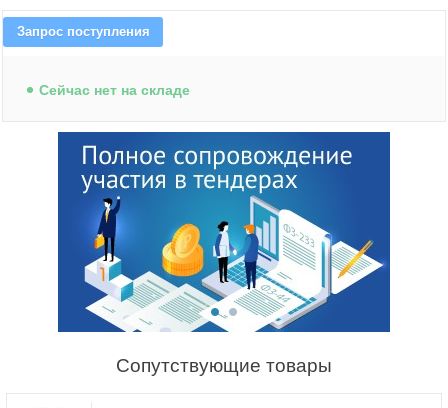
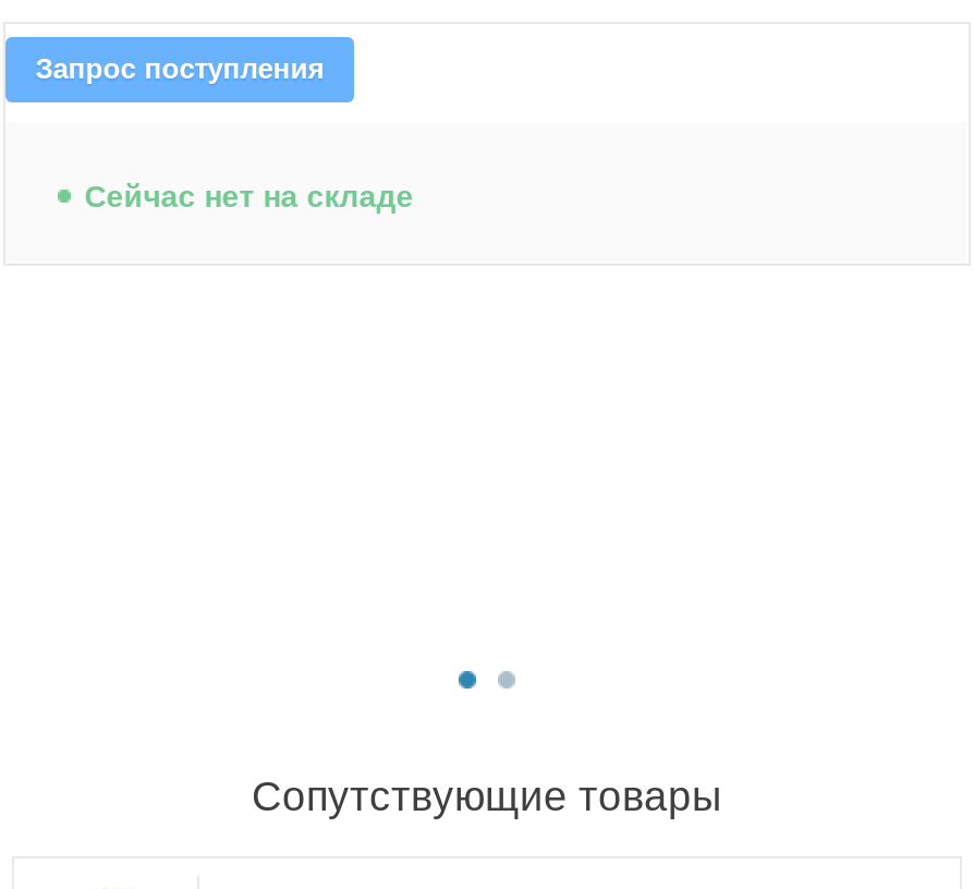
- [image]
